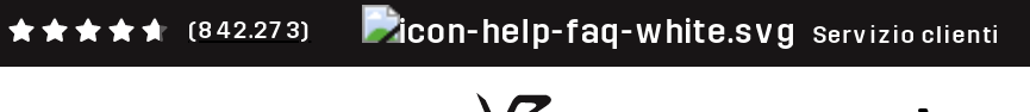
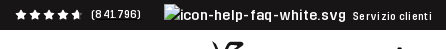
- (842.273)
+ (841.796)
